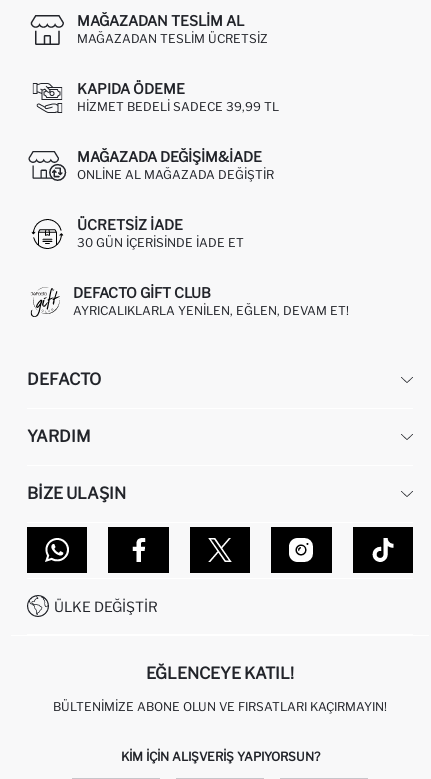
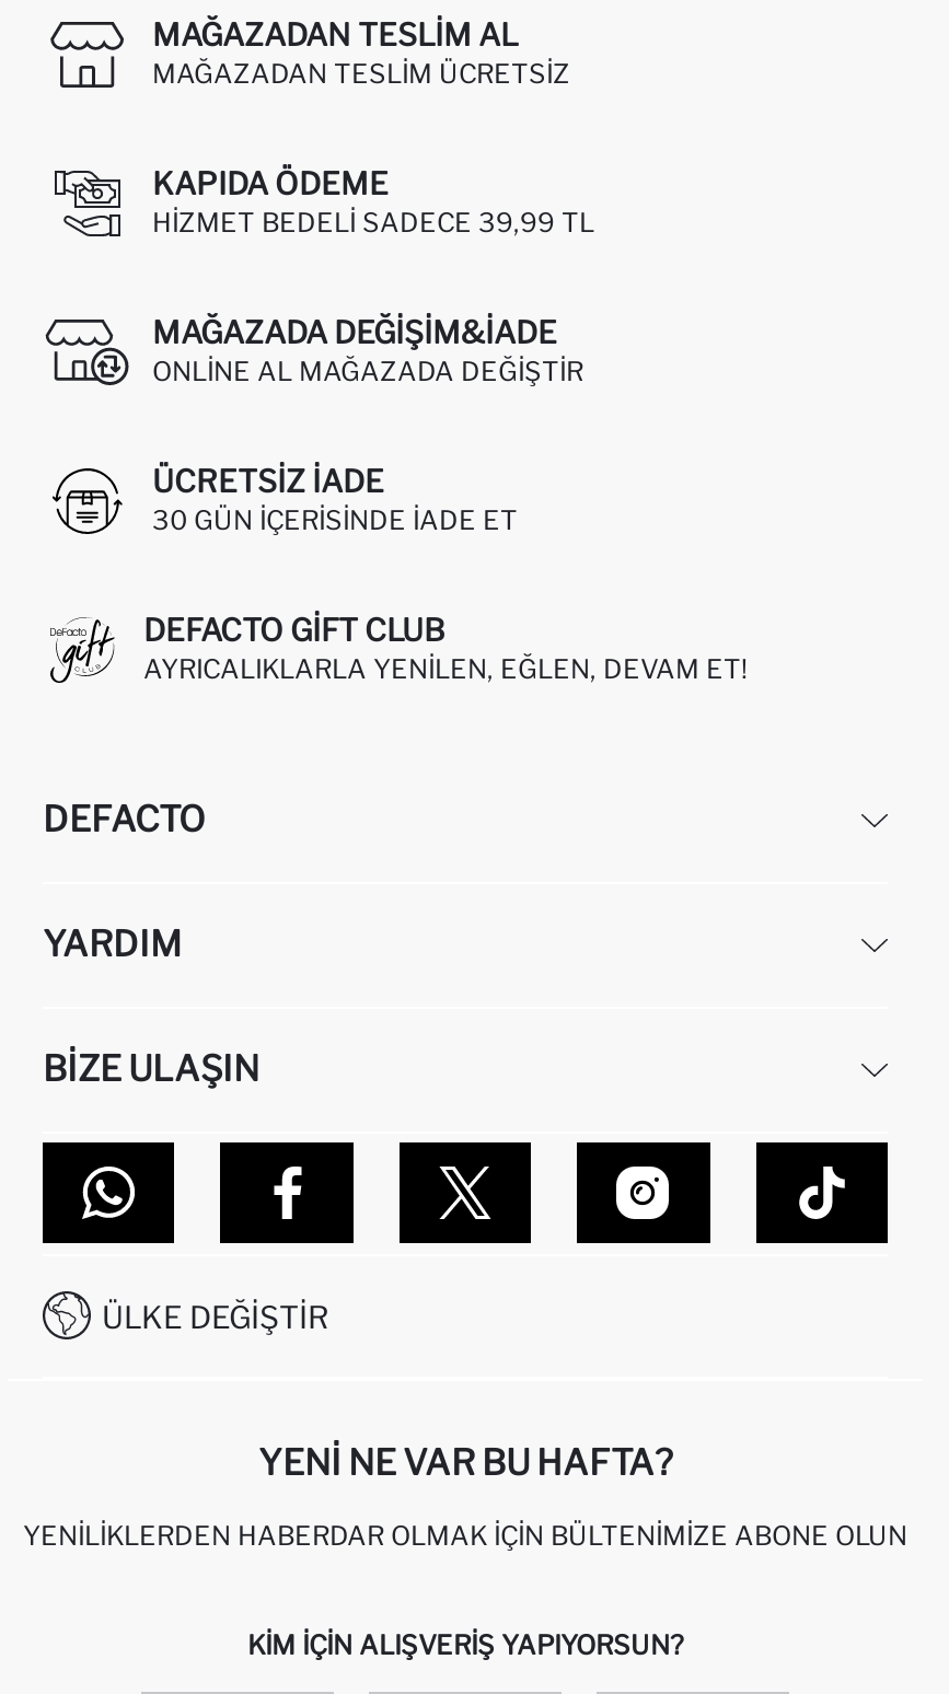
- EĞLENCEYE KATIL!
+ YENI NE VAR BU HAFTA?

- BÜLTENIMIZE ABONE OLUN VE FIRSATLARI KAÇIRMAYIN!
+ YENILIKLERDEN HABERDAR OLMAK İÇIN BÜLTENIMIZE ABONE OLUN
